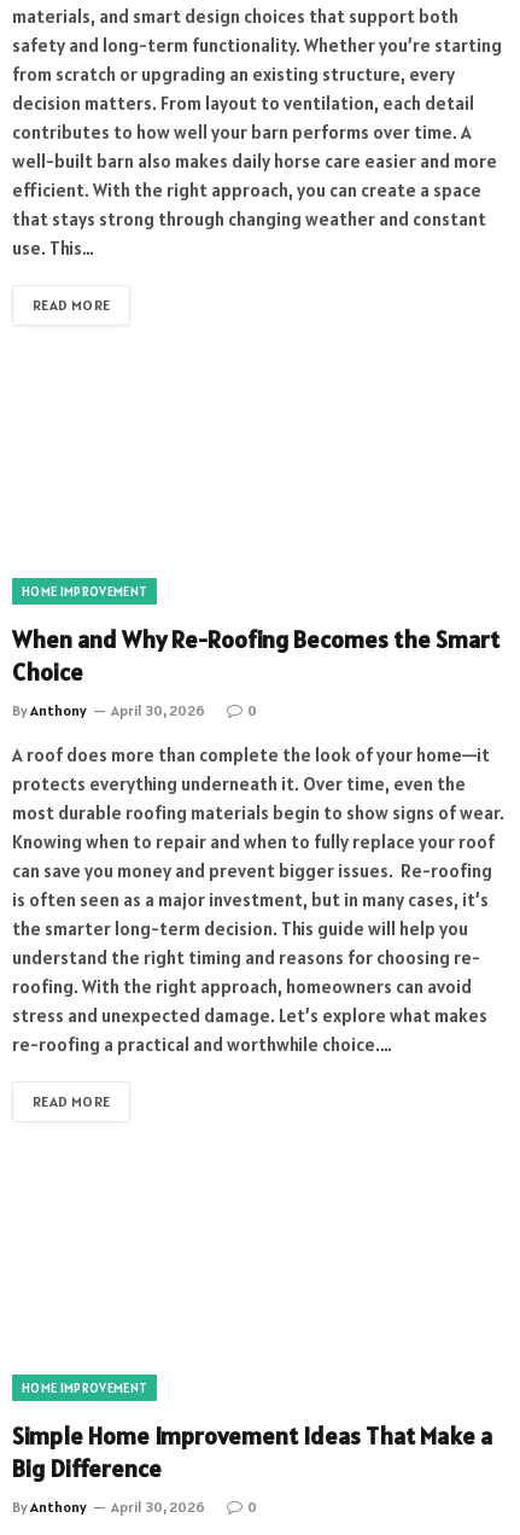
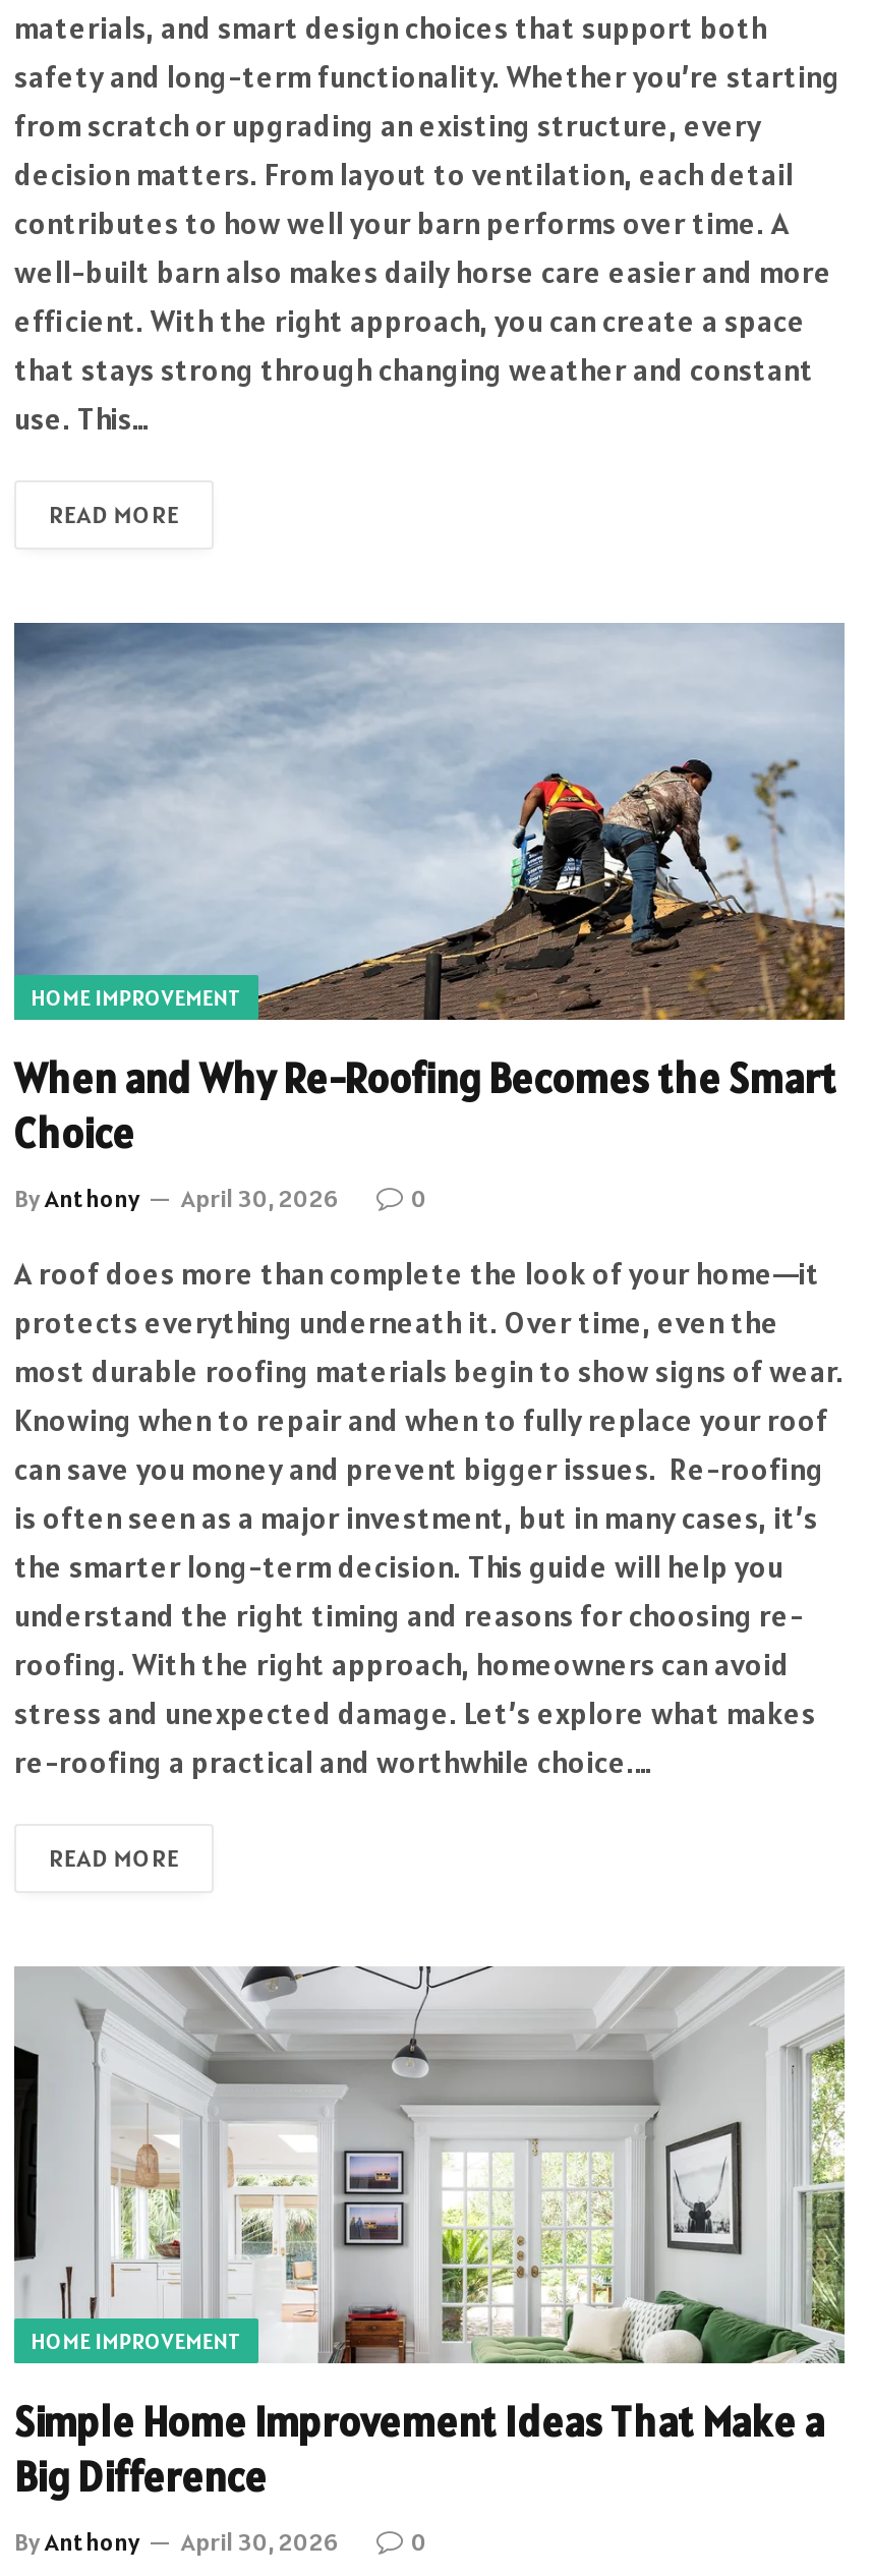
+ [image]

+ [image]
